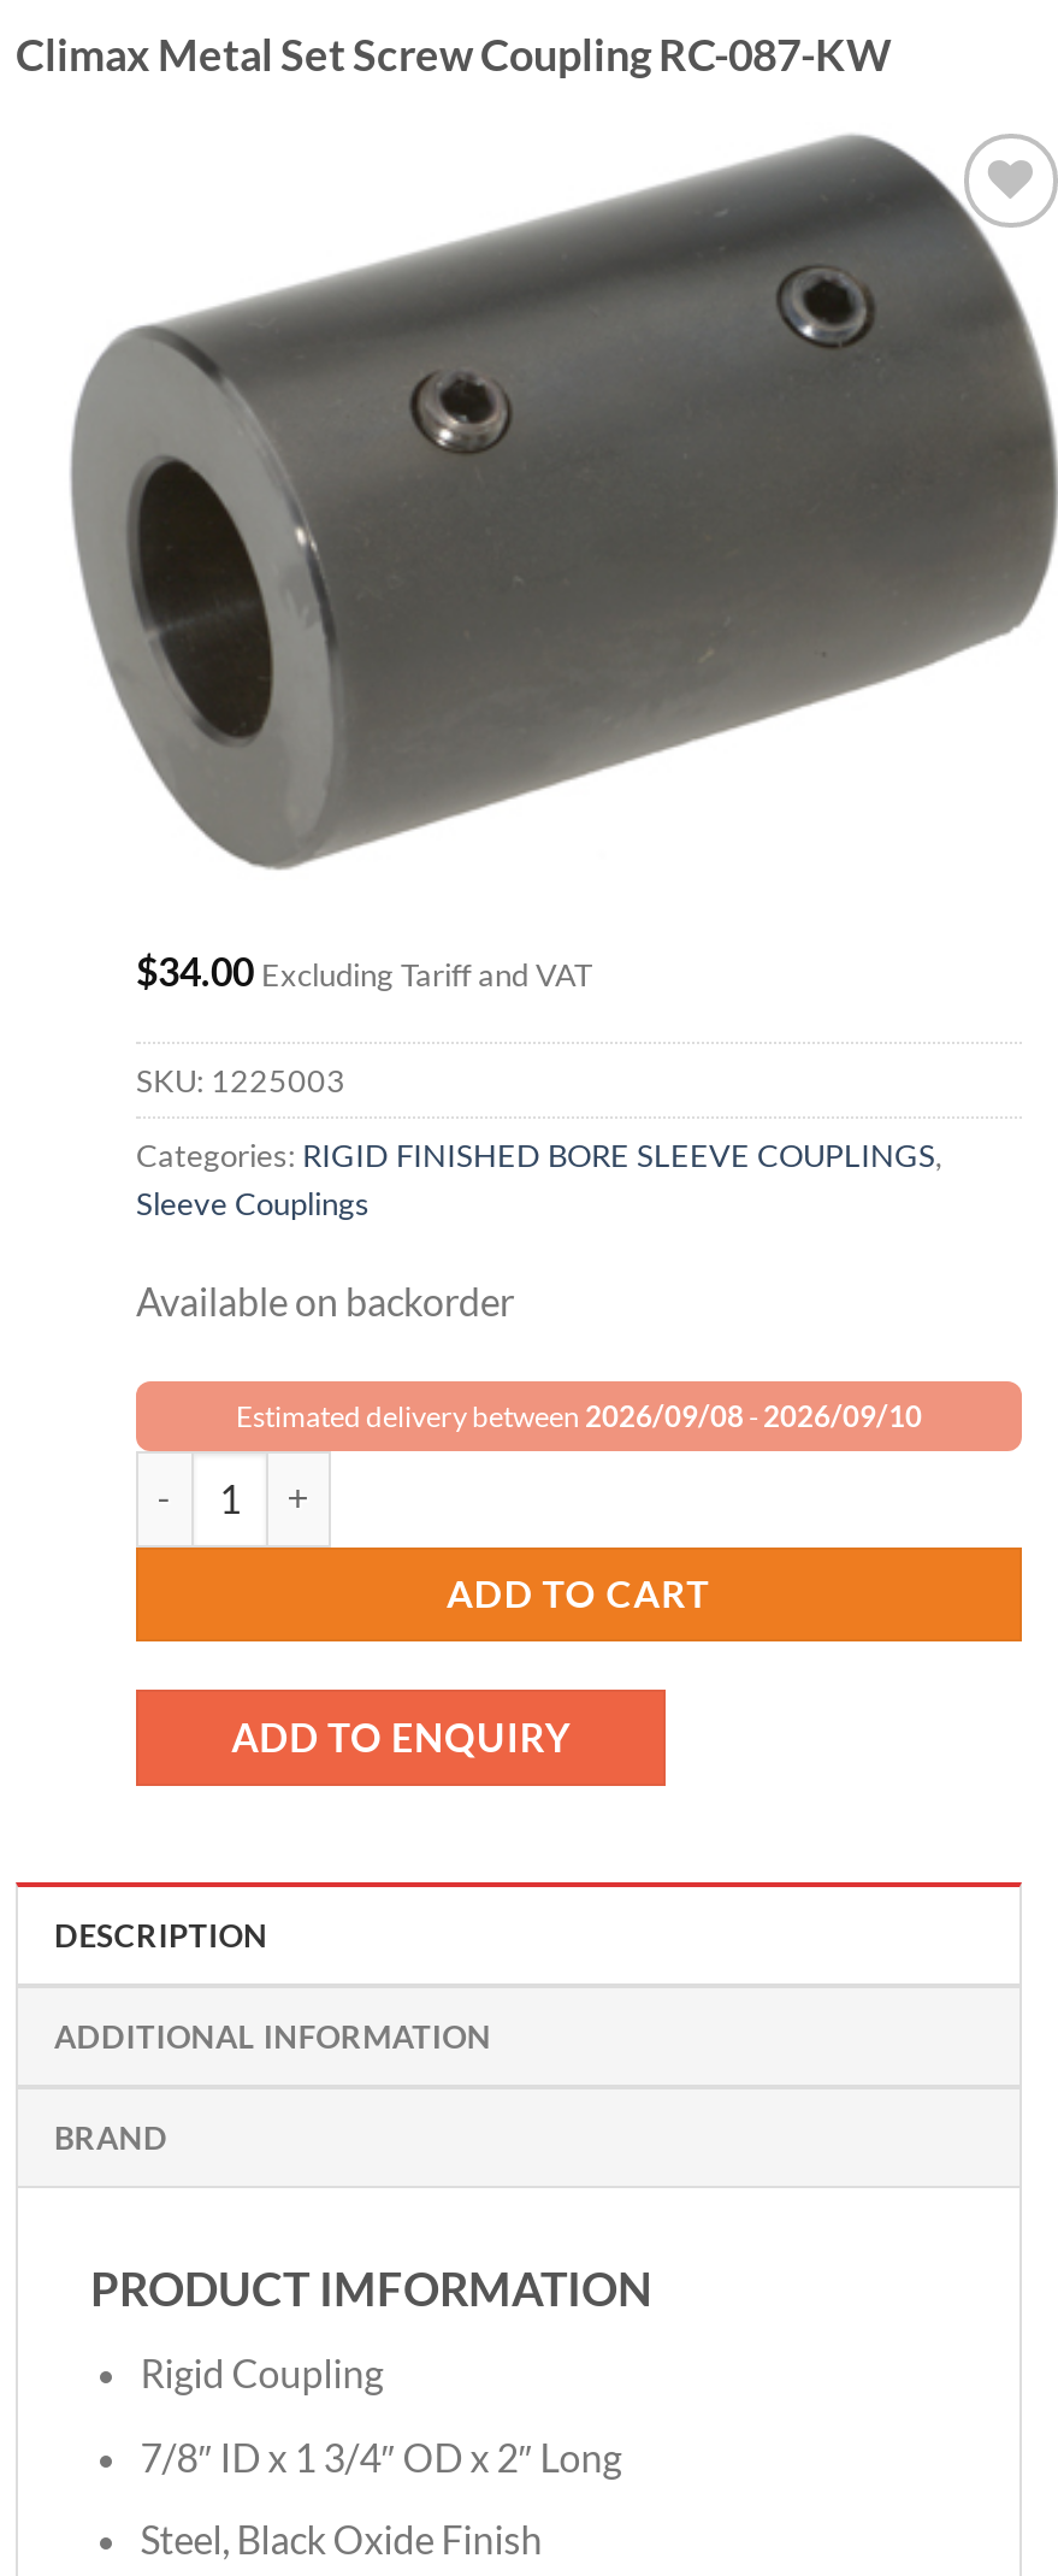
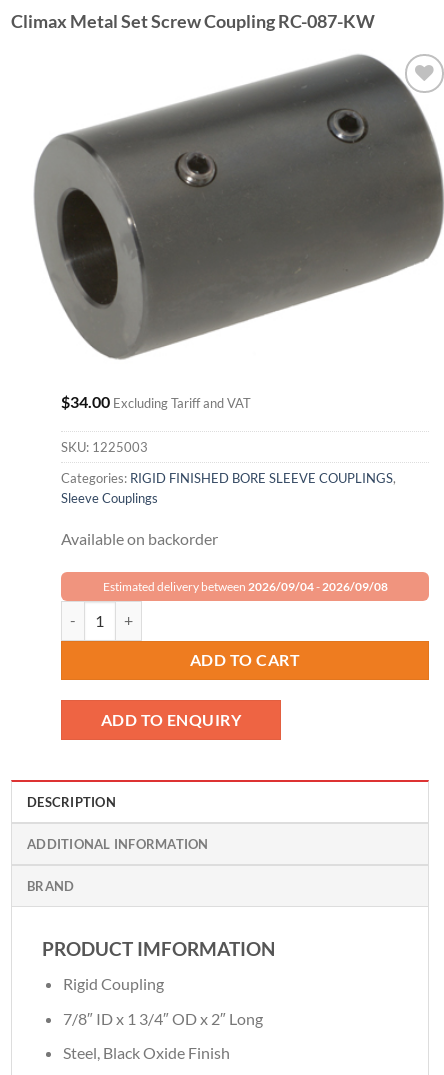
- Estimated delivery between 2026/09/08 - 2026/09/10
+ Estimated delivery between 2026/09/04 - 2026/09/08
